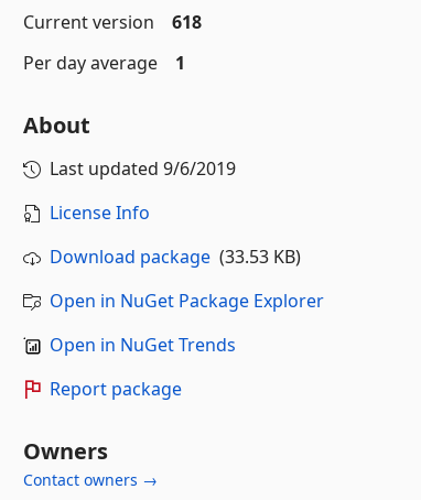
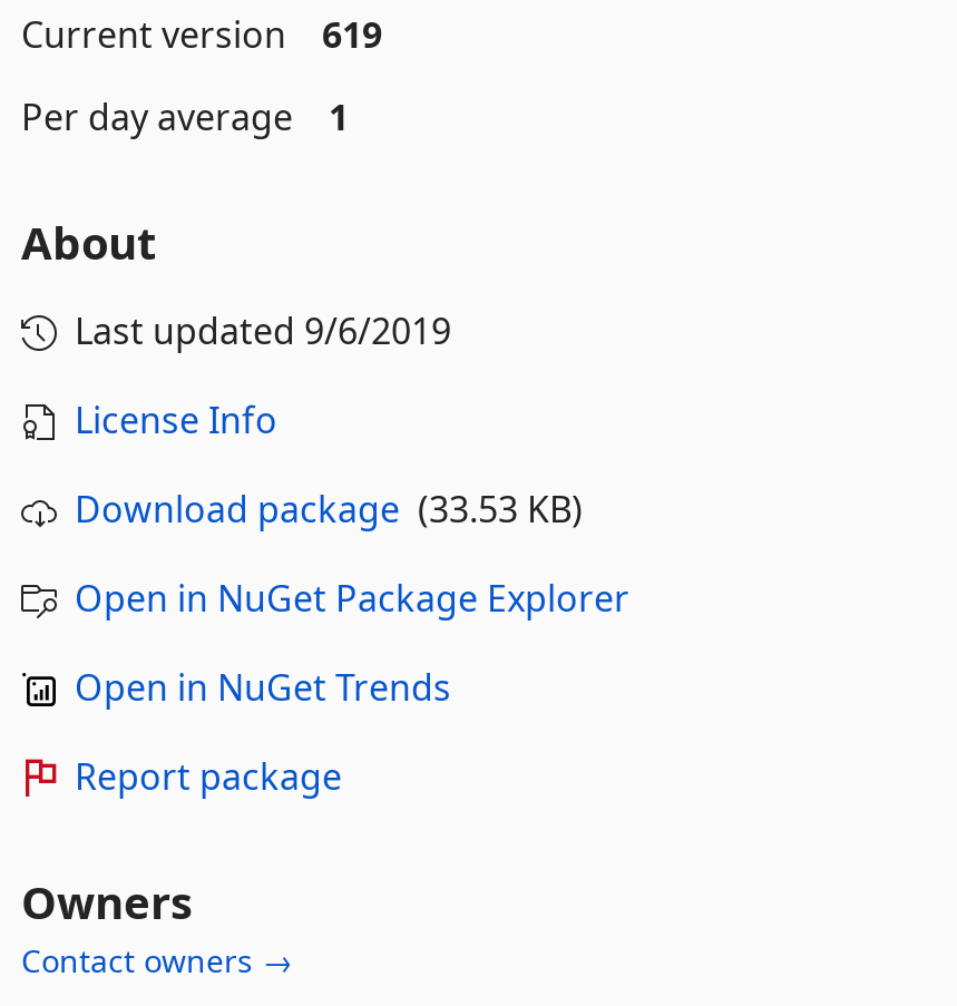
- Current version 618
+ Current version 619
